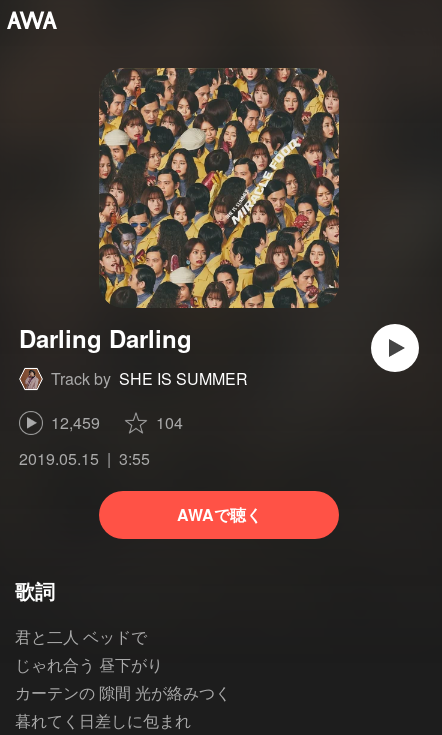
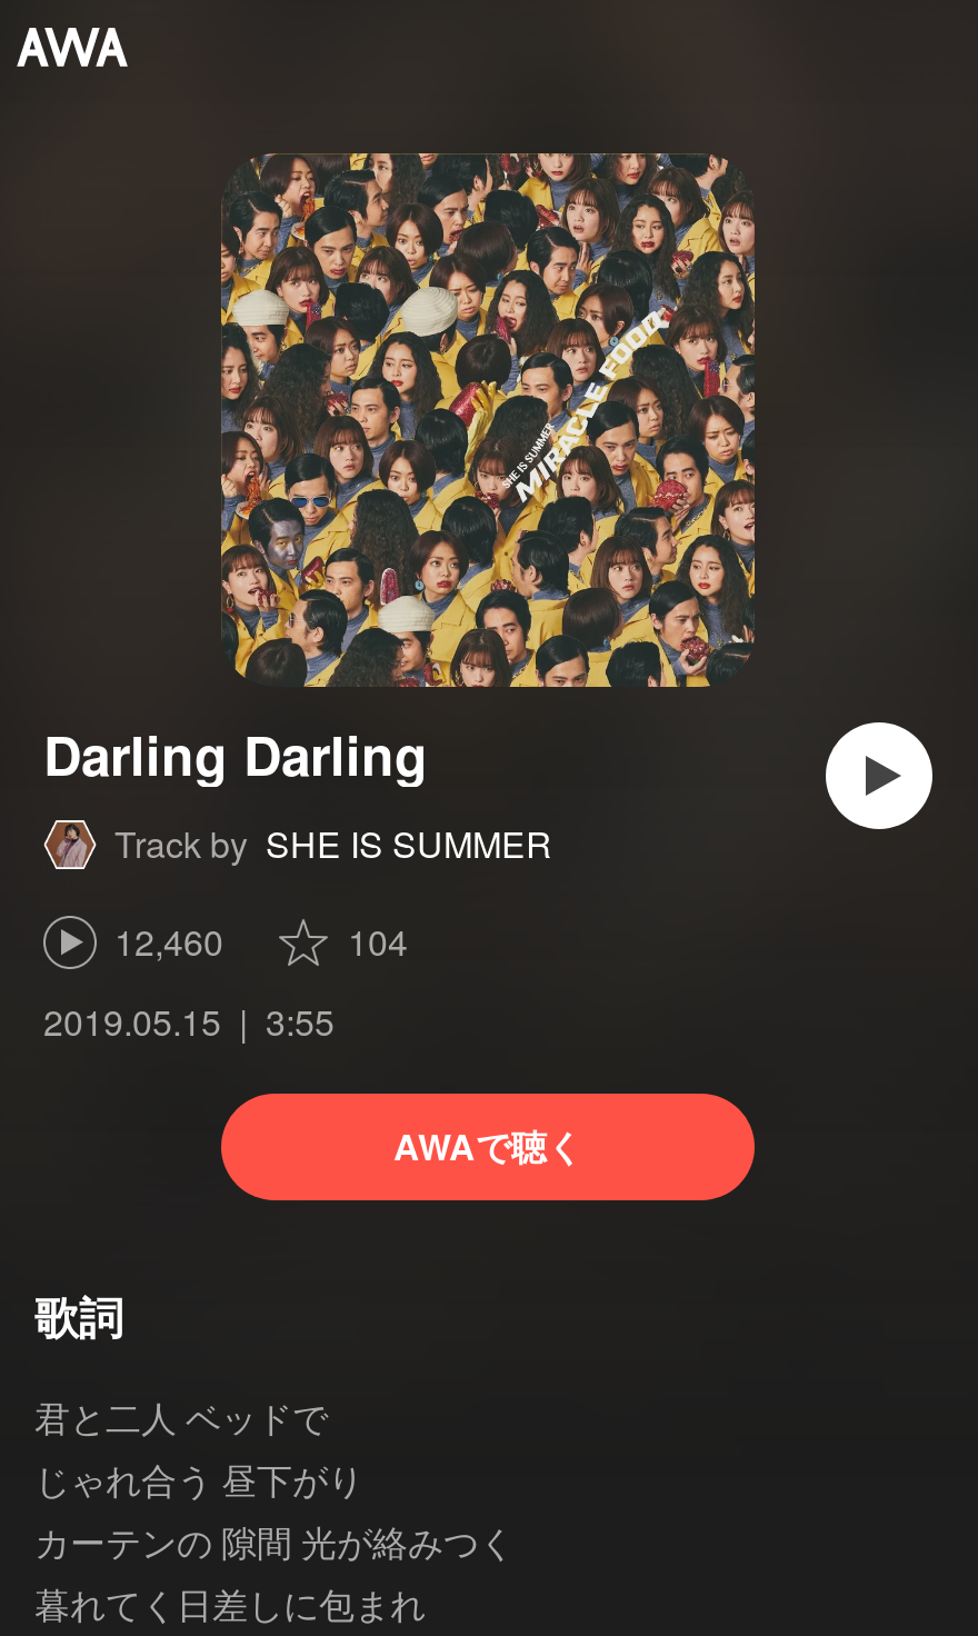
- 12,459
+ 12,460
